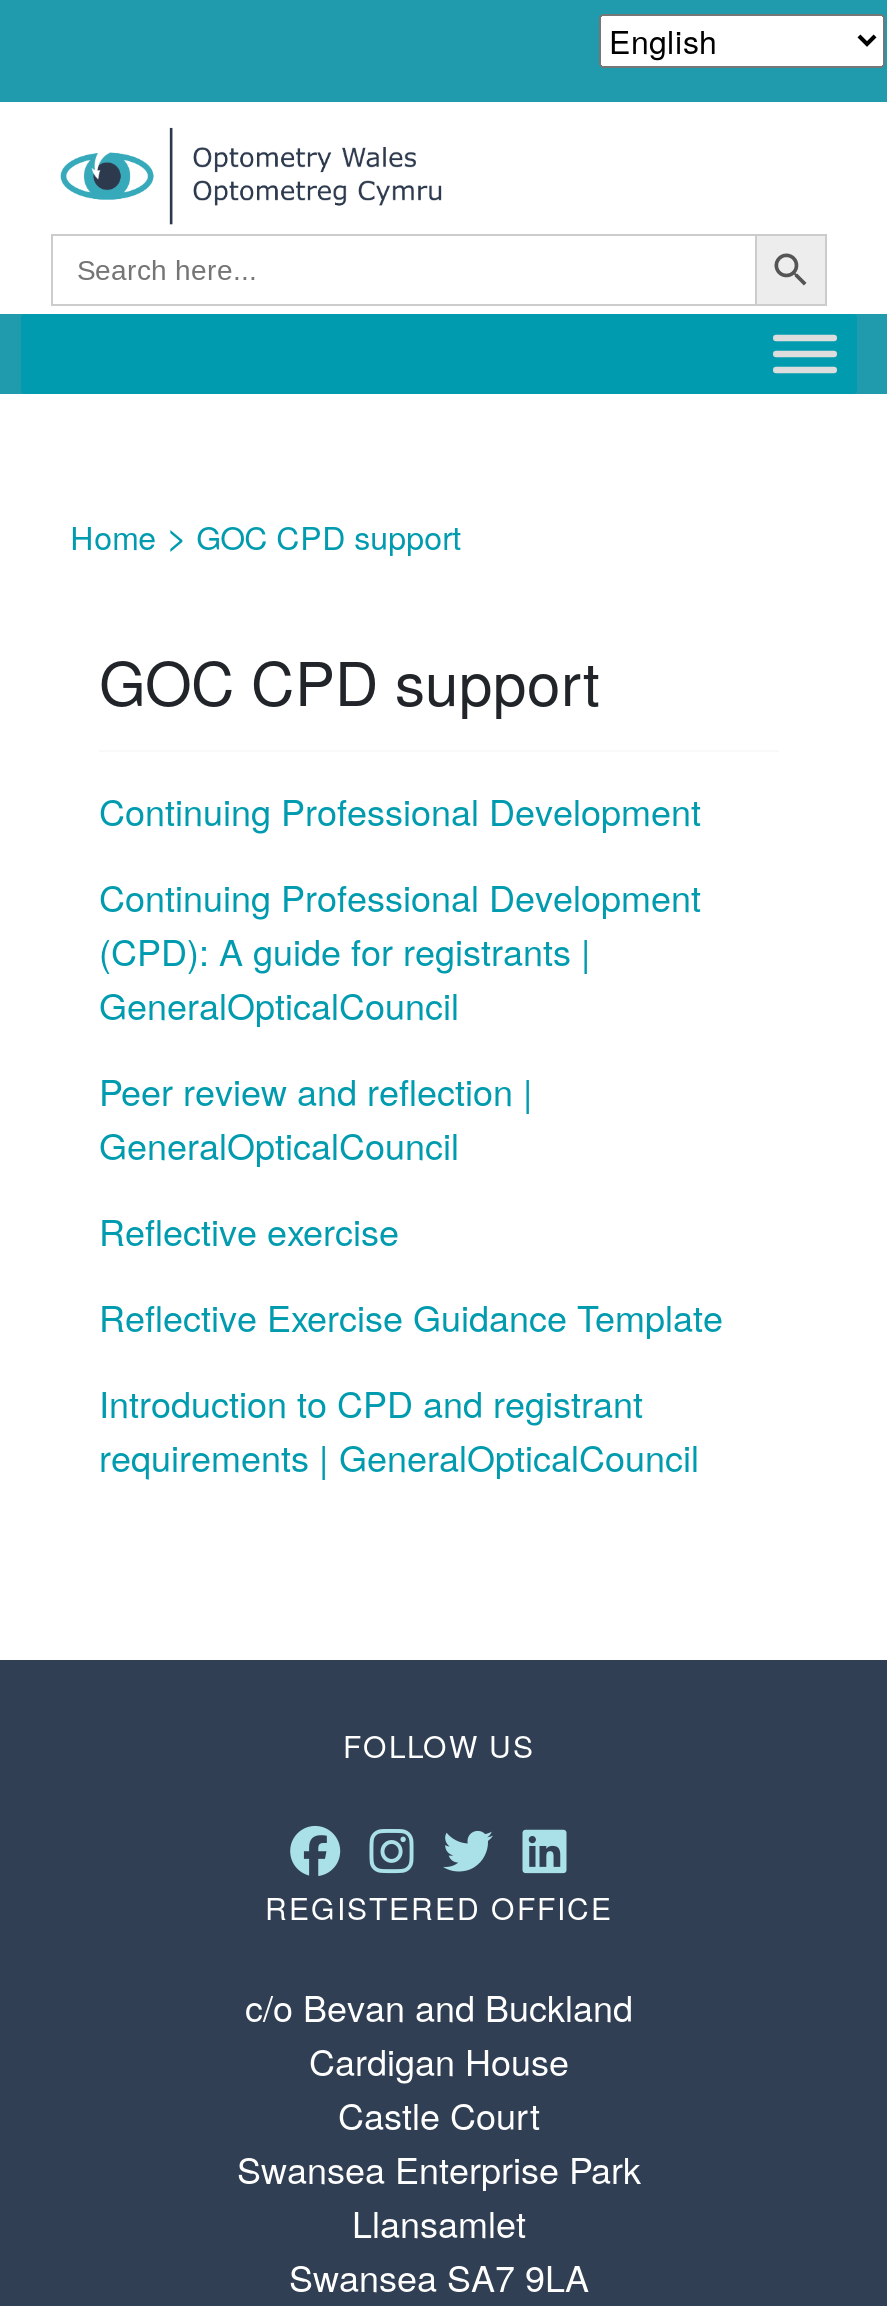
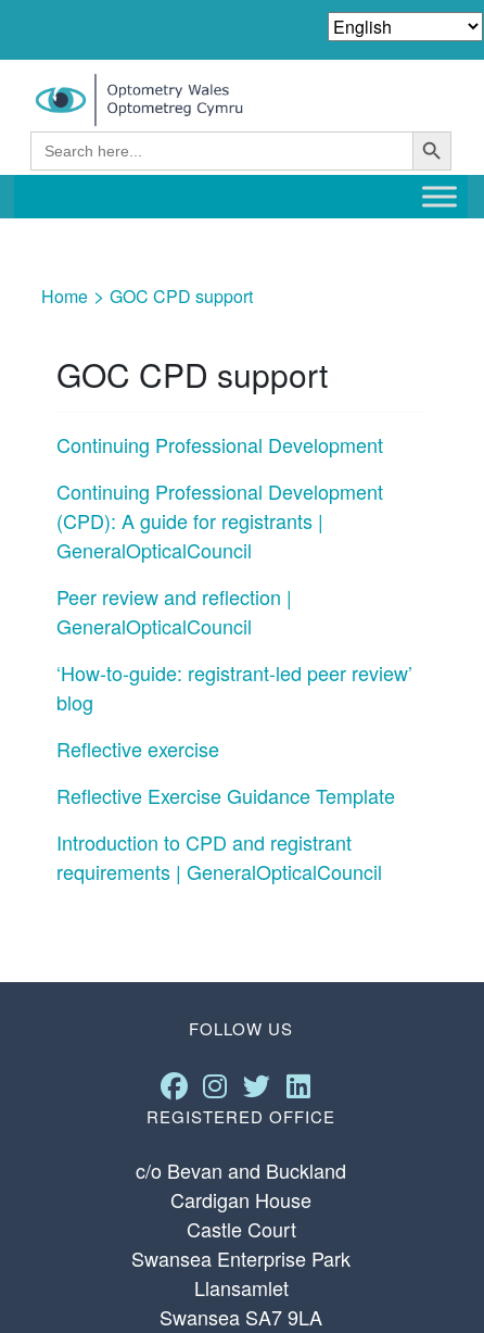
+ ‘How-to-guide: registrant-led peer review’
+ blog
